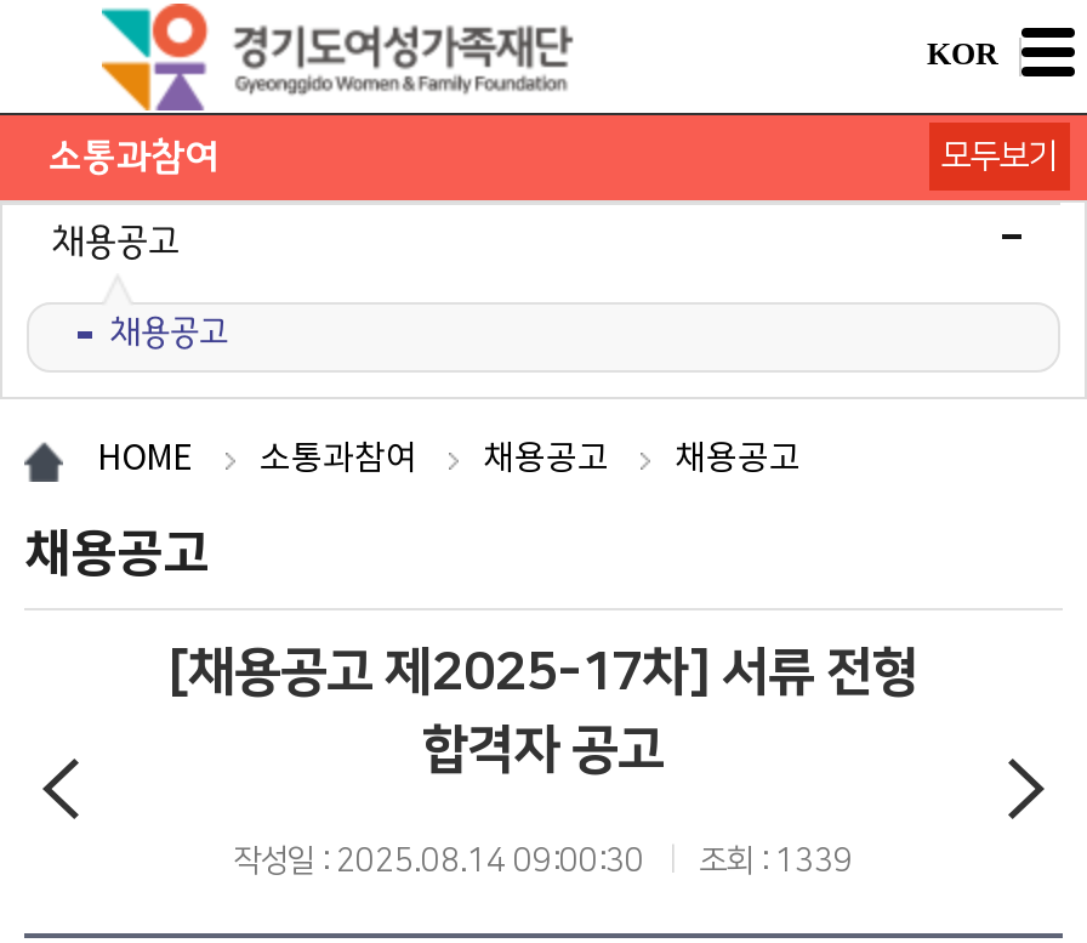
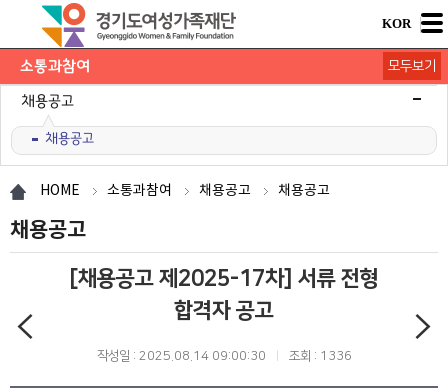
- 작성일 : 2025.08.14 09:00:30 조회 : 1339
+ 작성일 : 2025.08.14 09:00:30 조회 : 1336
